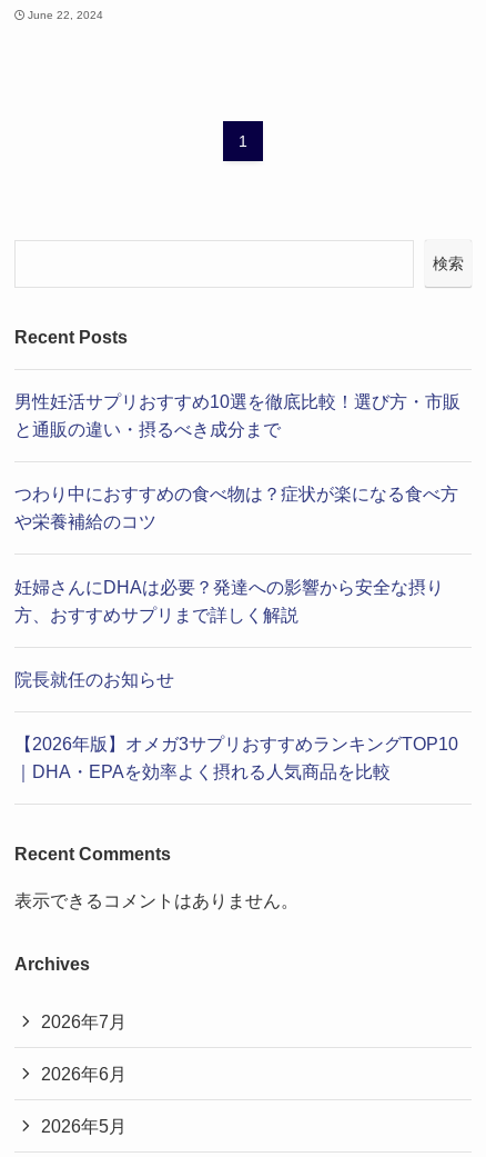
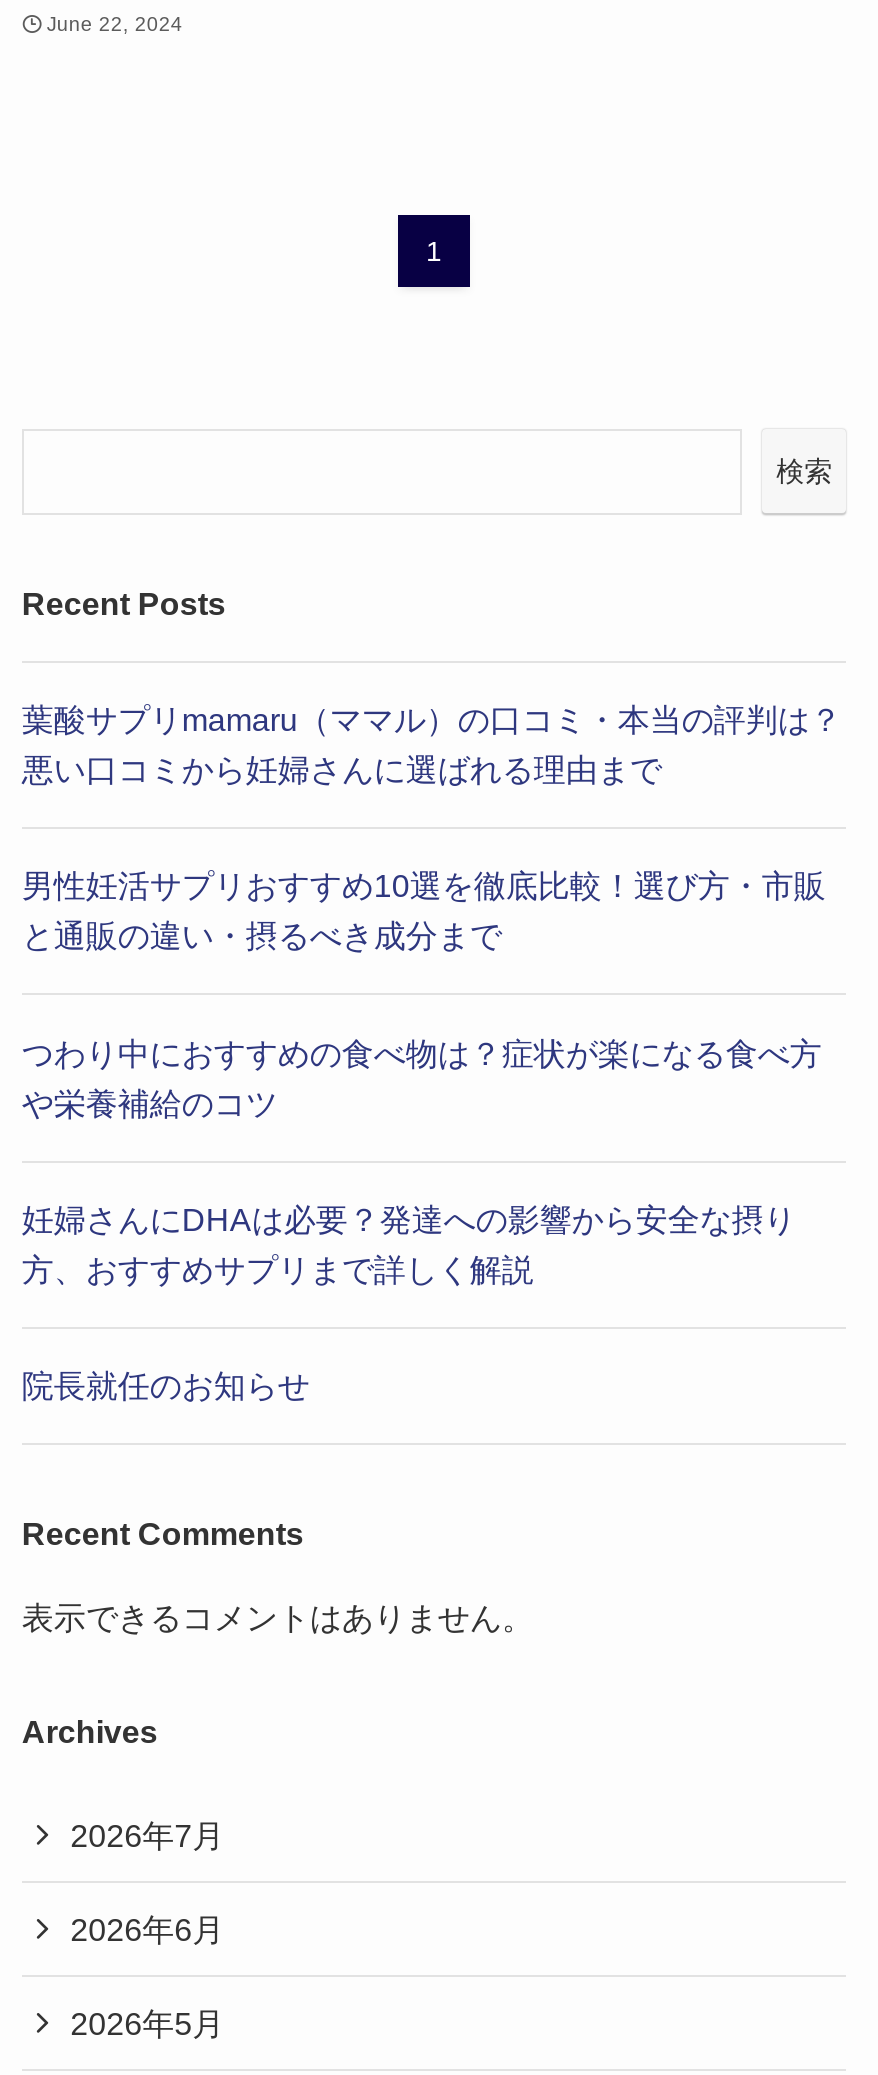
+ 葉酸サプリmamaru（ママル）の口コミ・本当の評判は？
+ 悪い口コミから妊婦さんに選ばれる理由まで

moved down: 男性妊活サプリおすすめ10選を徹底比較！選び方・市販 | と通販の違い・摂るべき成分まで | つわり中におすすめの食べ物は？症状が楽になる食べ方 | や栄養補給のコツ | 妊婦さんにDHAは必要？発達への影響から安全な摂り | 方、おすすめサプリまで詳しく解説 | 院長就任のお知らせ

- 【2026年版】オメガ3サプリおすすめランキングTOP10
- ｜DHA・EPAを効率よく摂れる人気商品を比較
